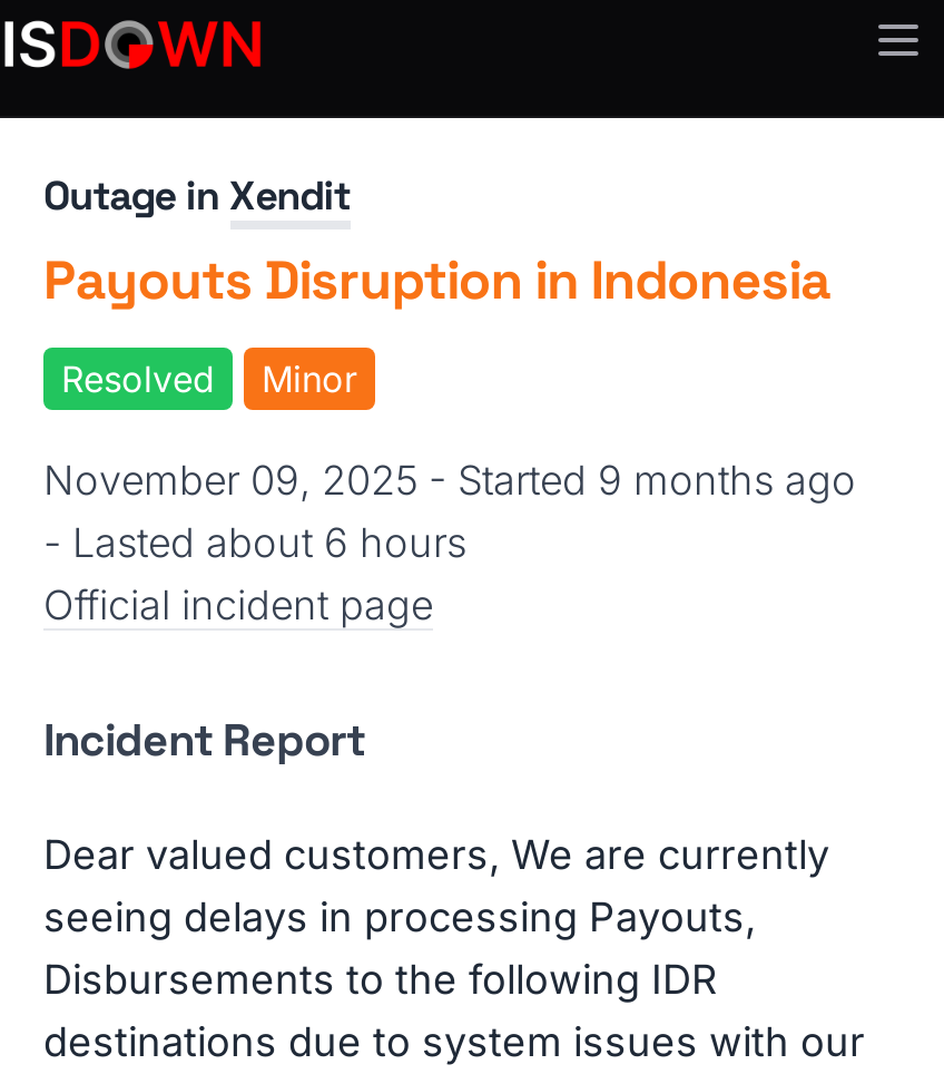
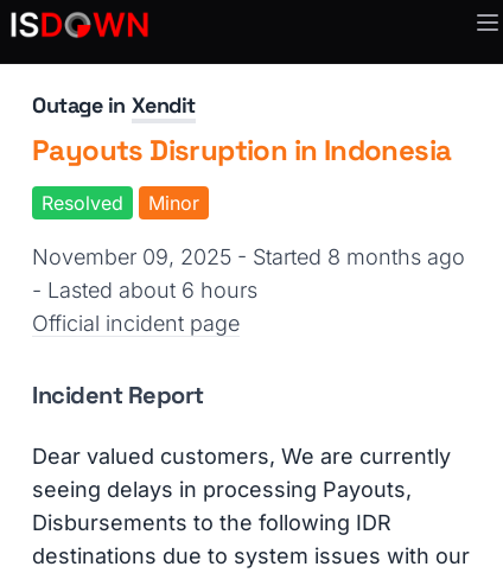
- November 09, 2025 - Started 9 months ago
+ November 09, 2025 - Started 8 months ago
